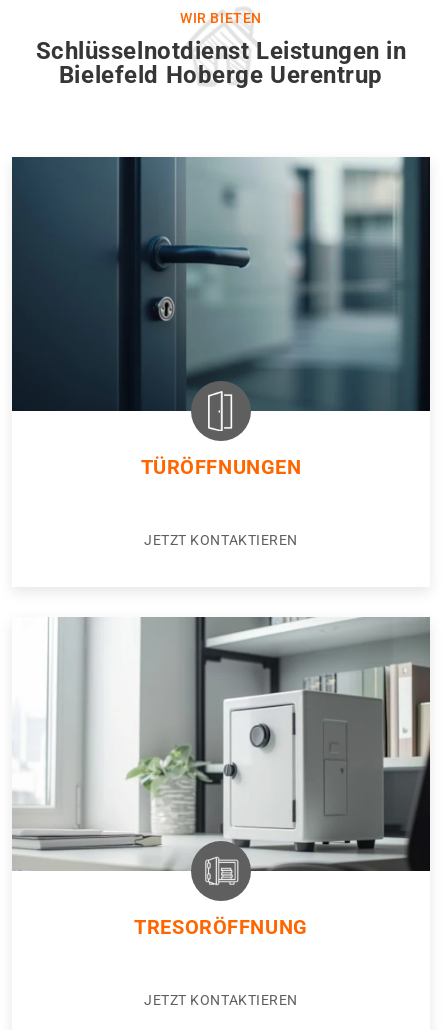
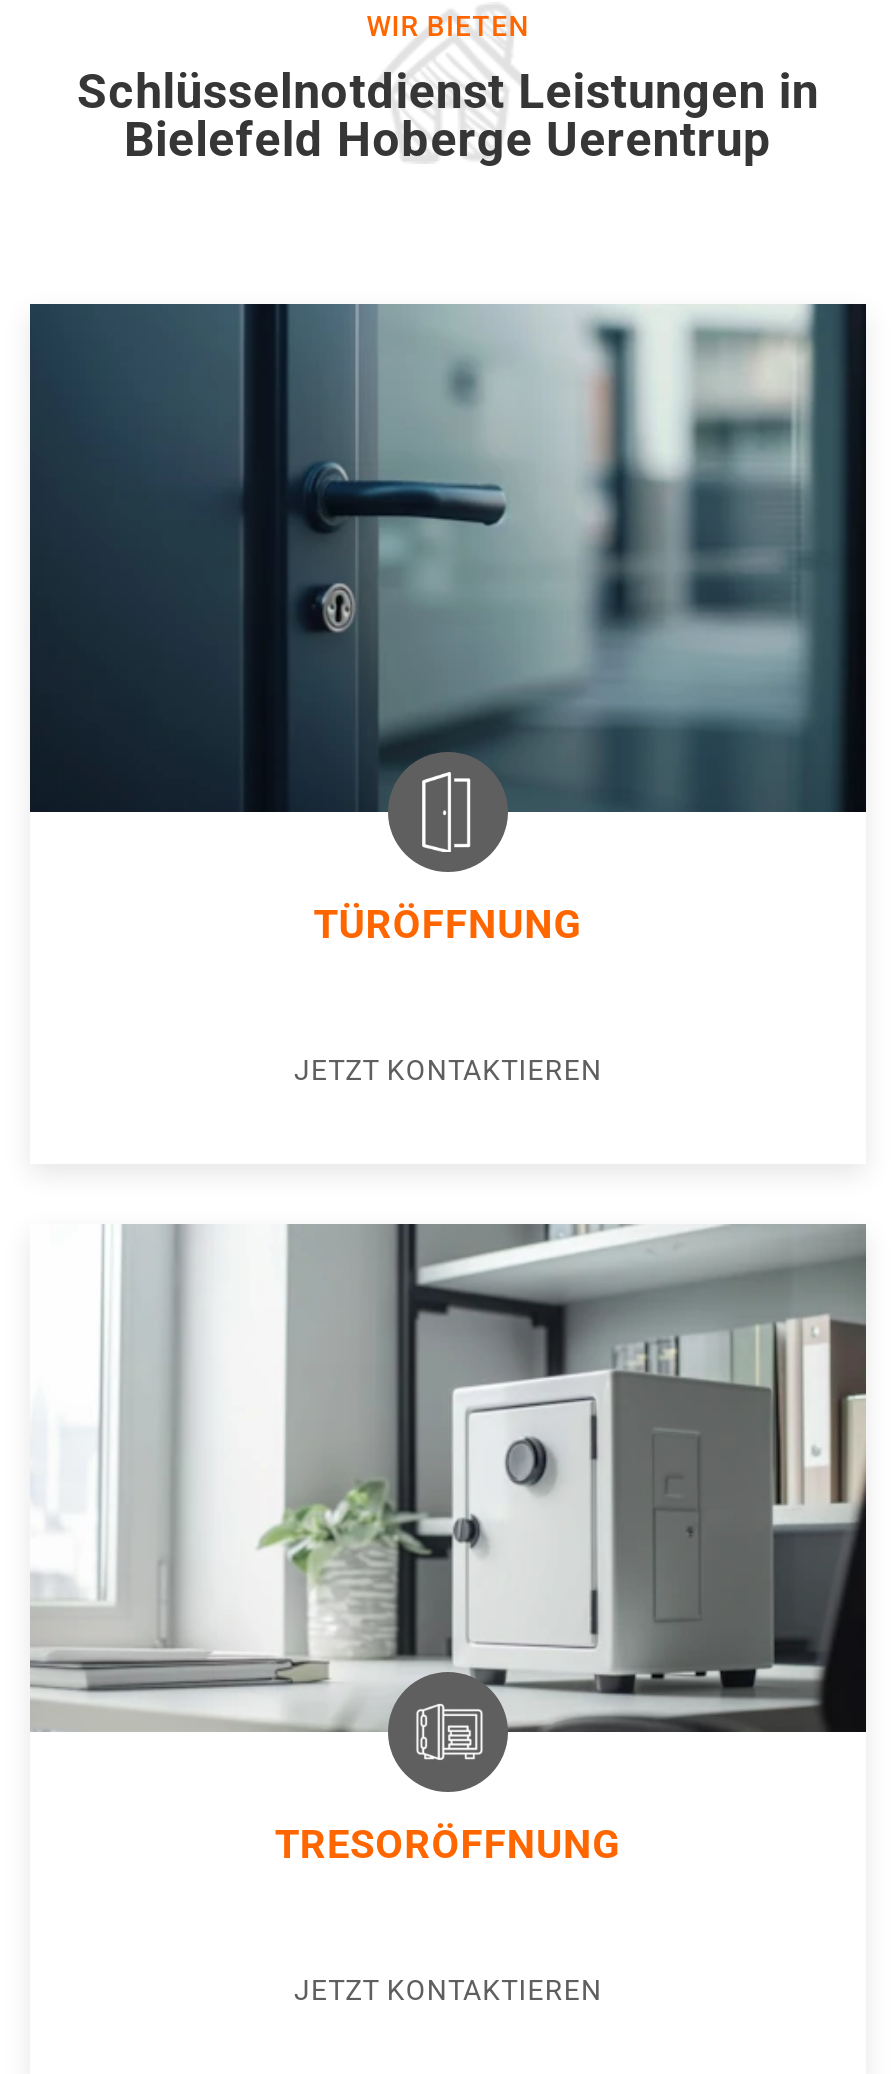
- TÜRÖFFNUNGEN
+ TÜRÖFFNUNG
